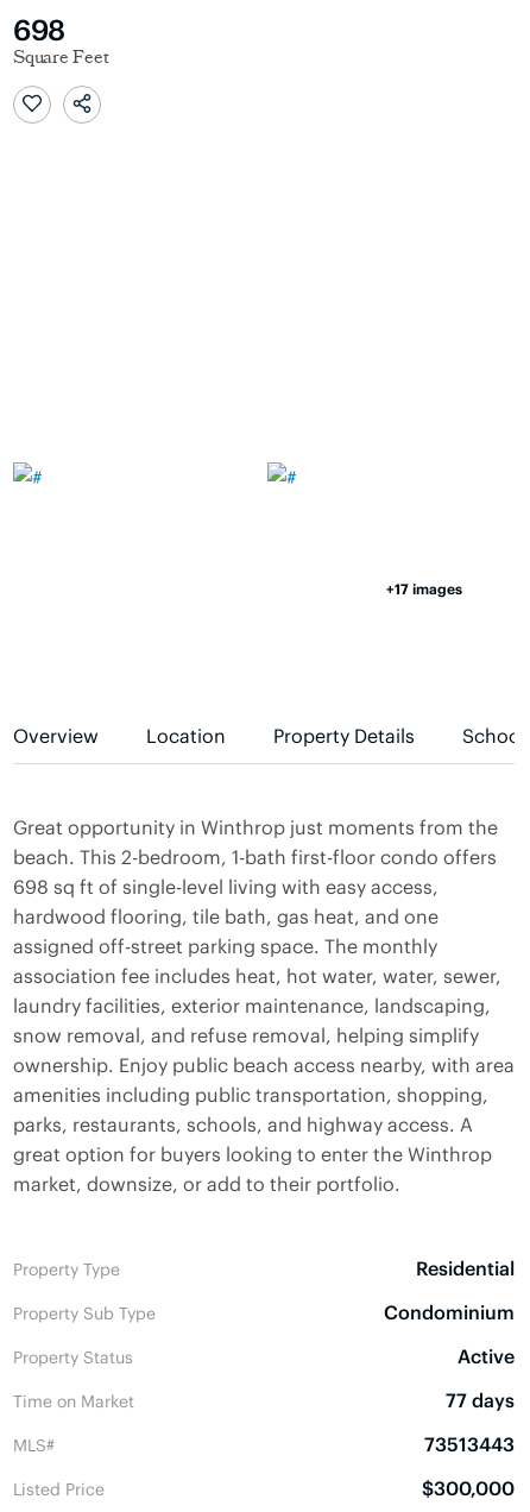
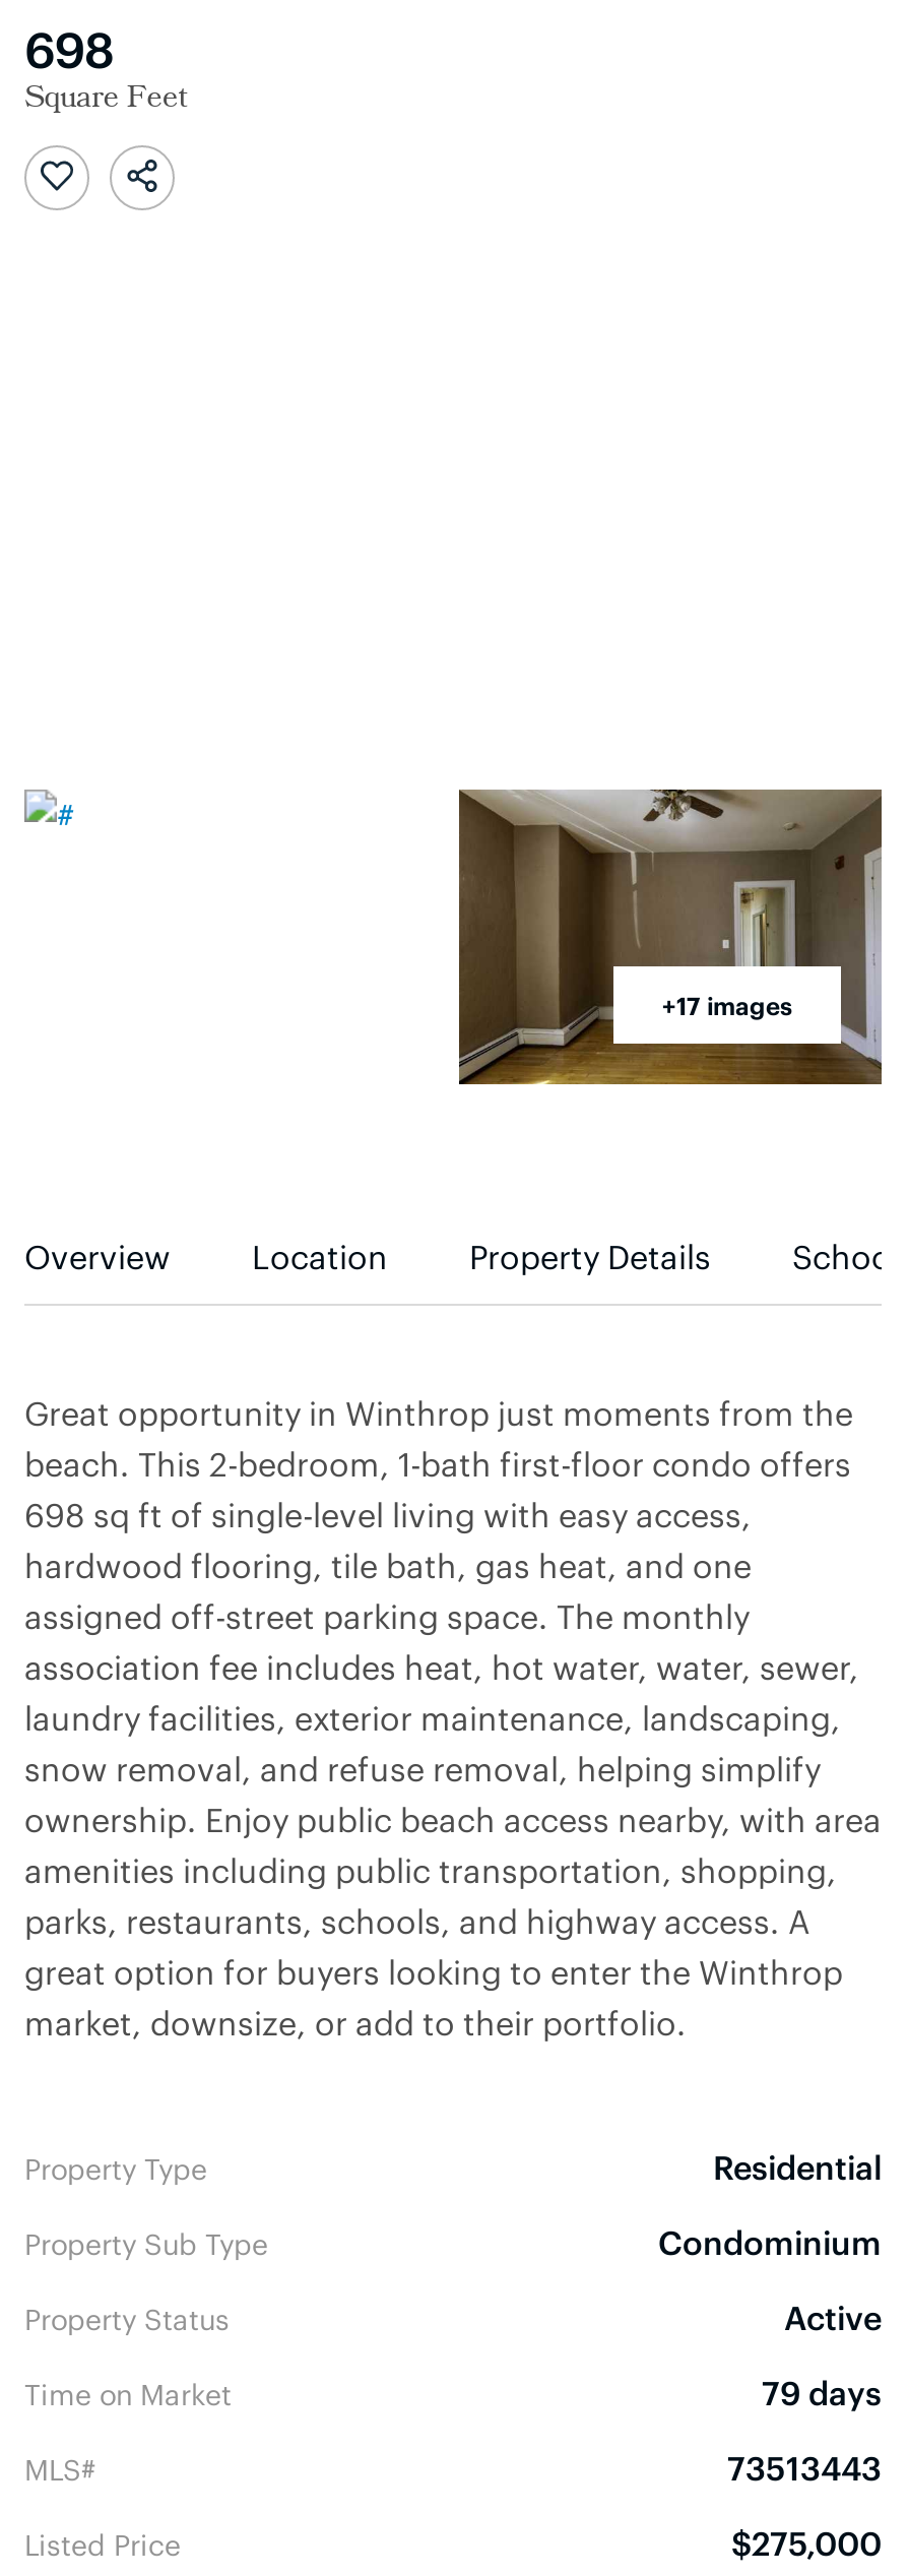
+ [image]

- 77 days
+ 79 days

- $300,000
+ $275,000
